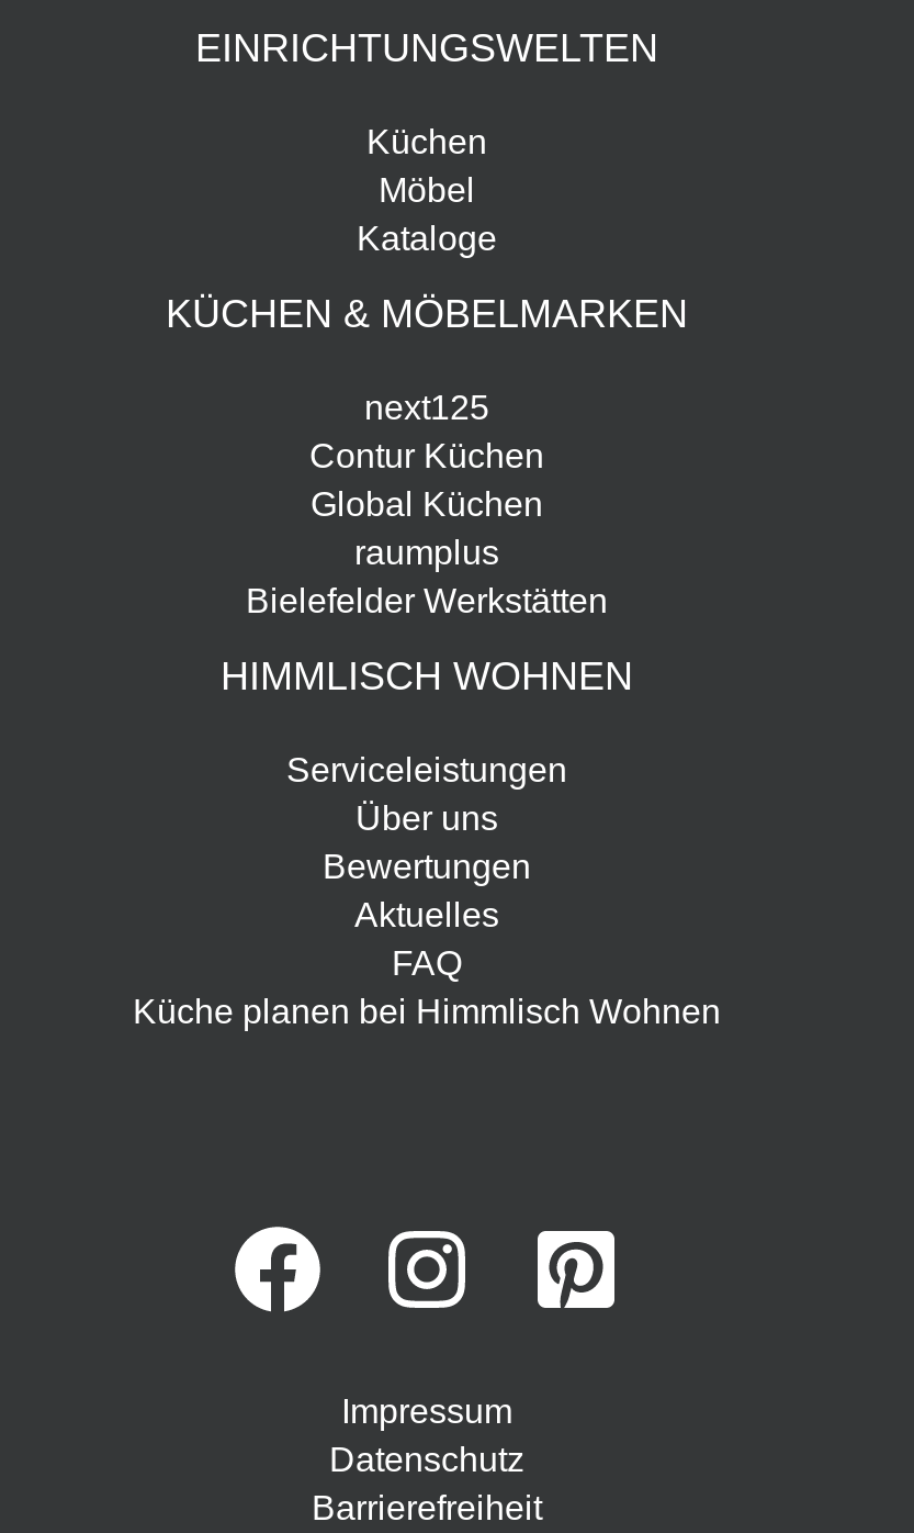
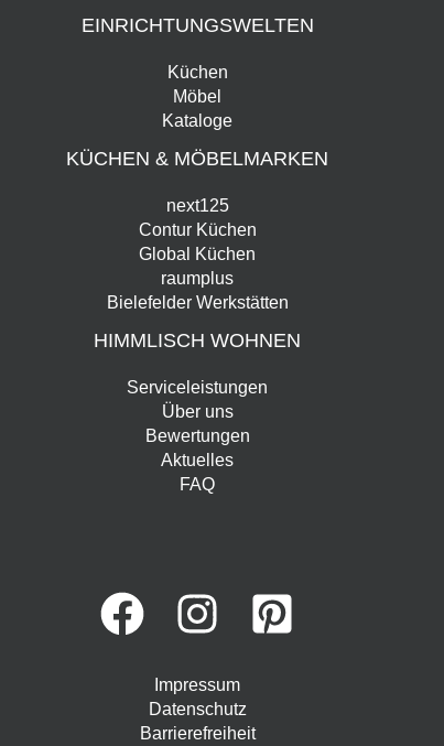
- Küche planen bei Himmlisch Wohnen
